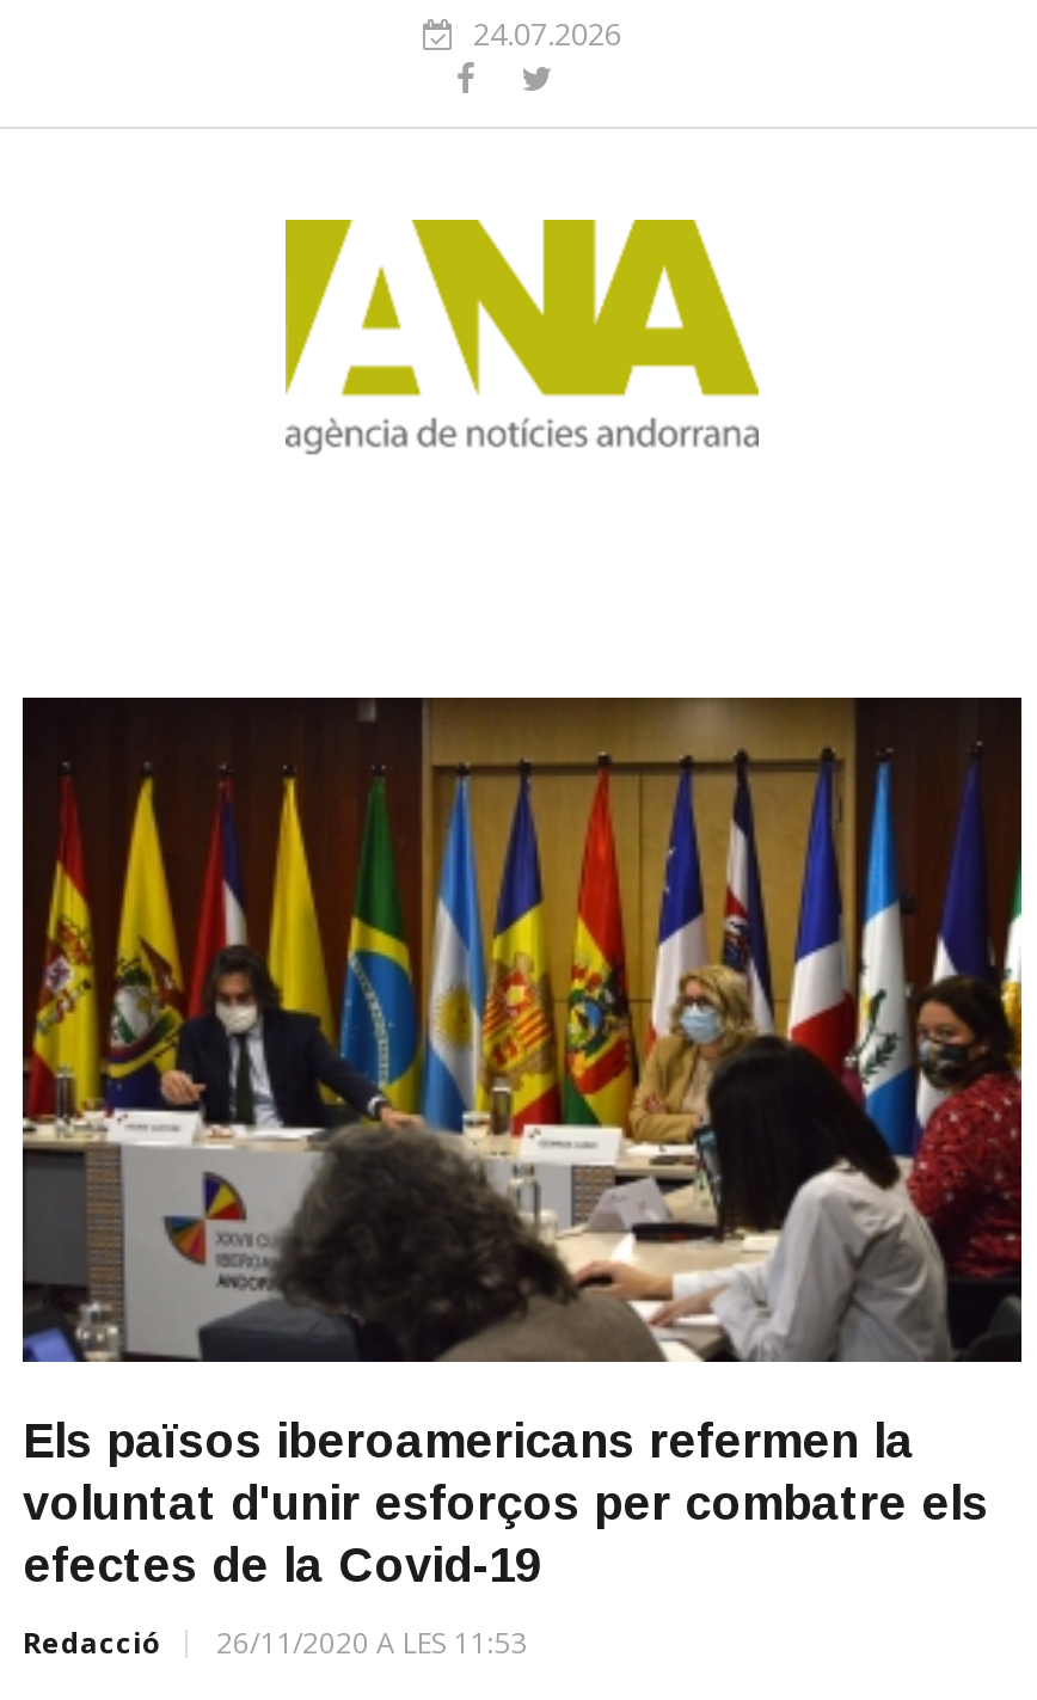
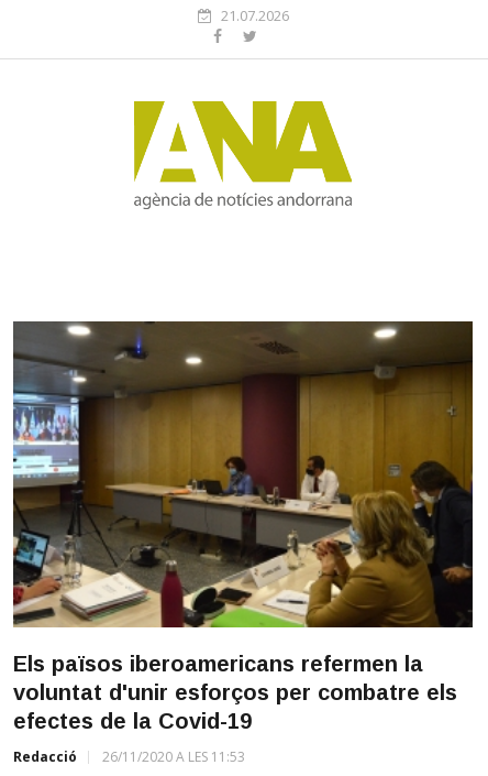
- 24.07.2026
+ 21.07.2026

- [image]
+ [image]
